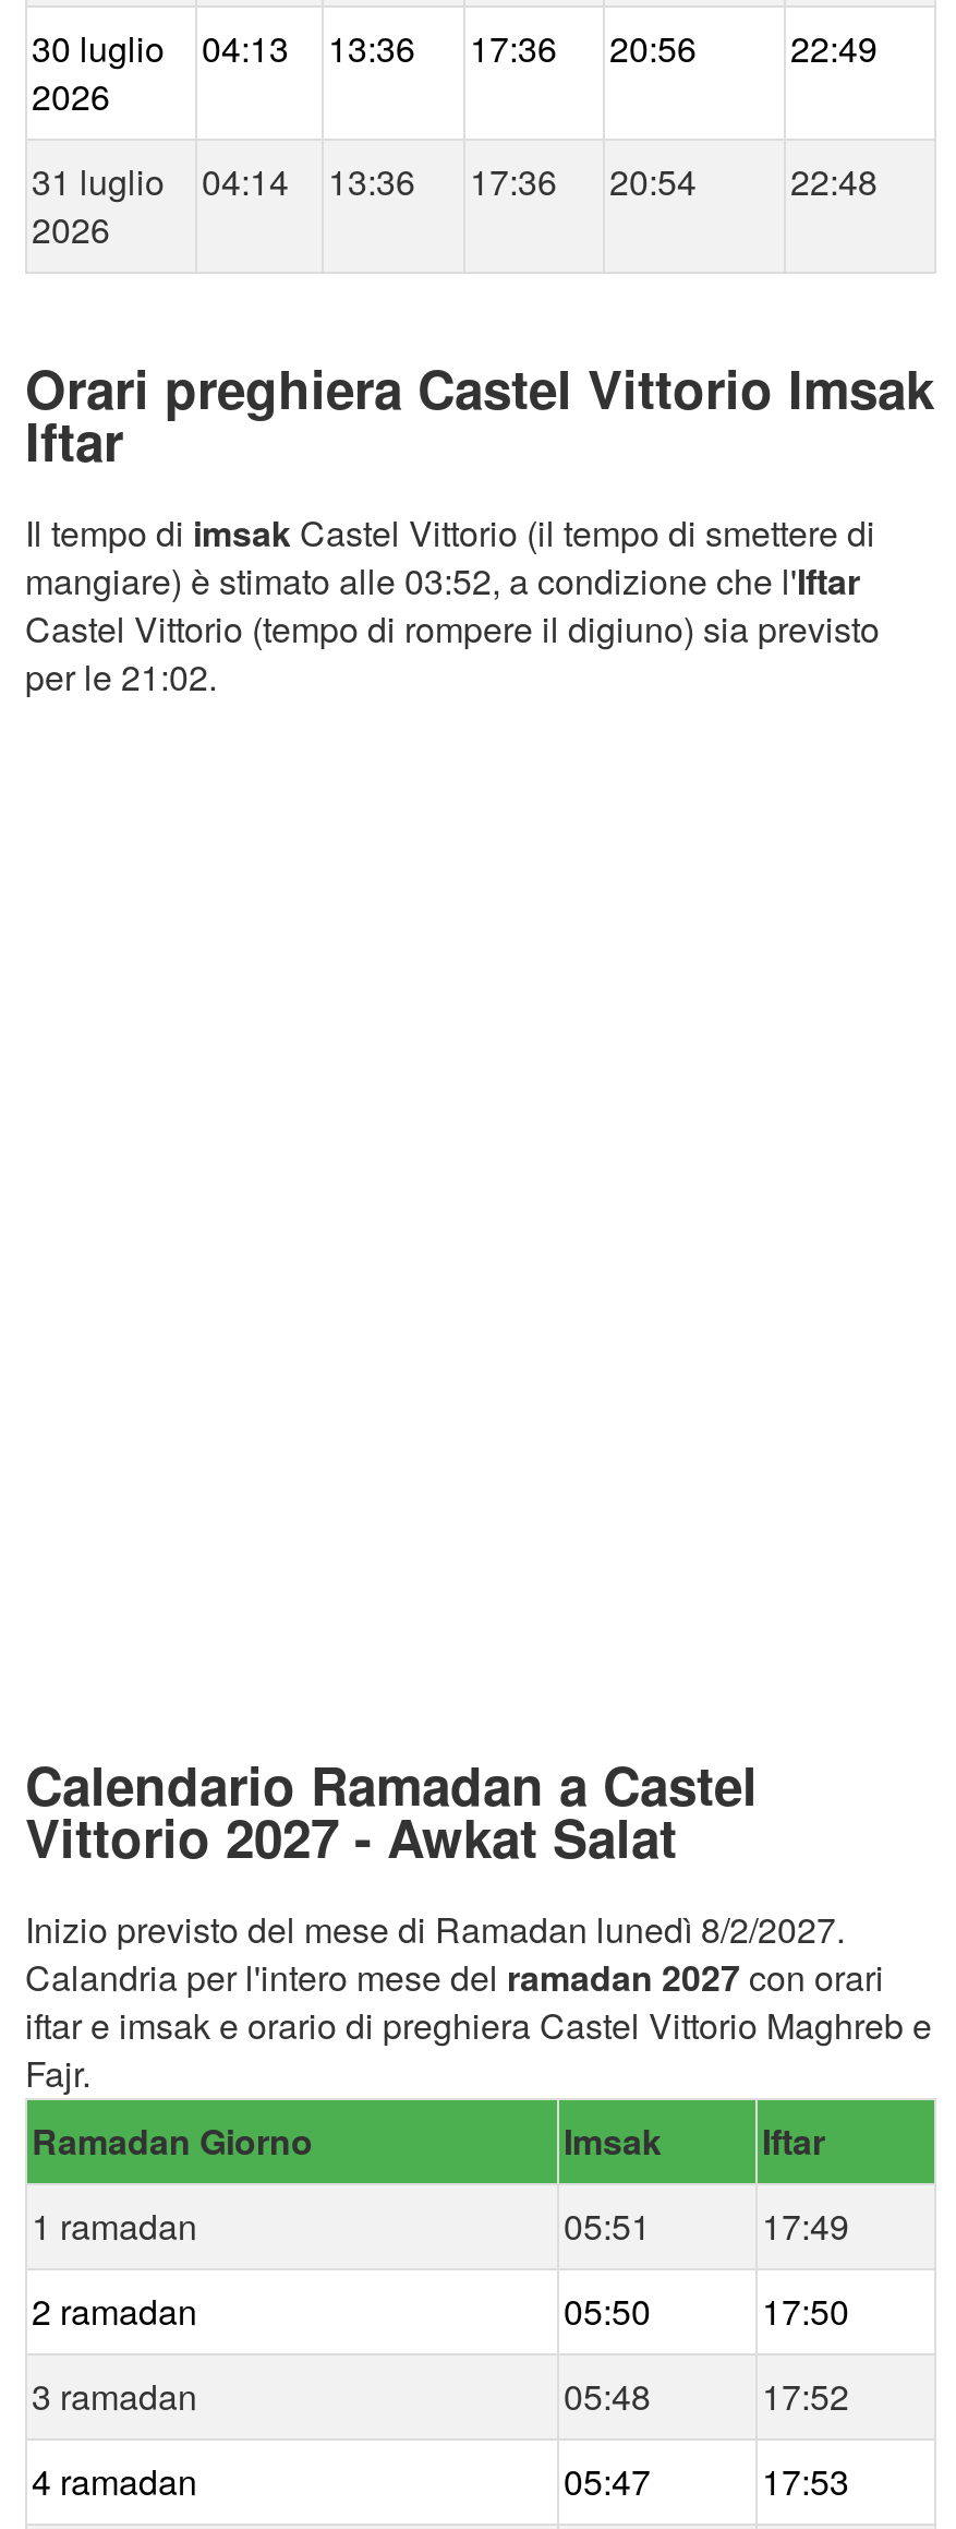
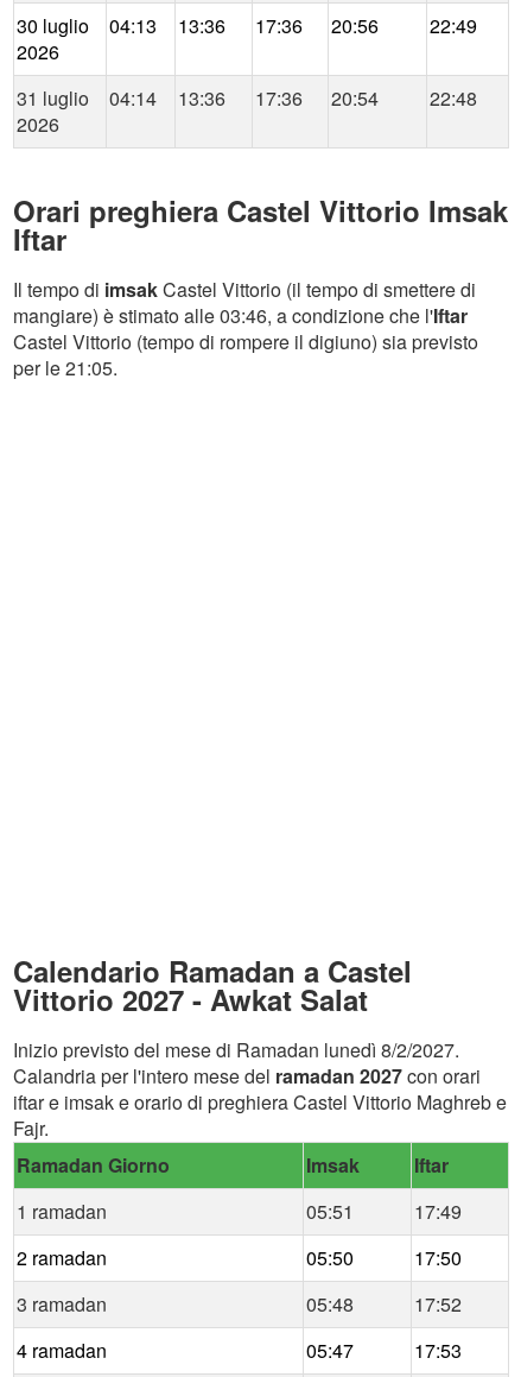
- mangiare) è stimato alle 03:52, a condizione che l'Iftar
+ mangiare) è stimato alle 03:46, a condizione che l'Iftar

- per le 21:02.
+ per le 21:05.
